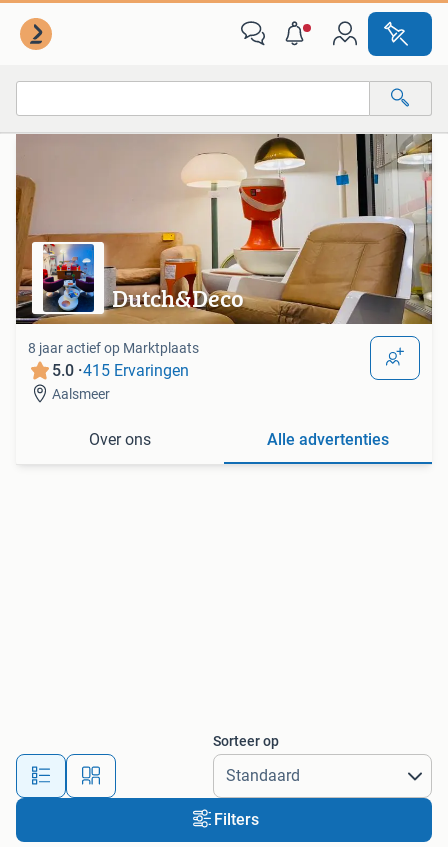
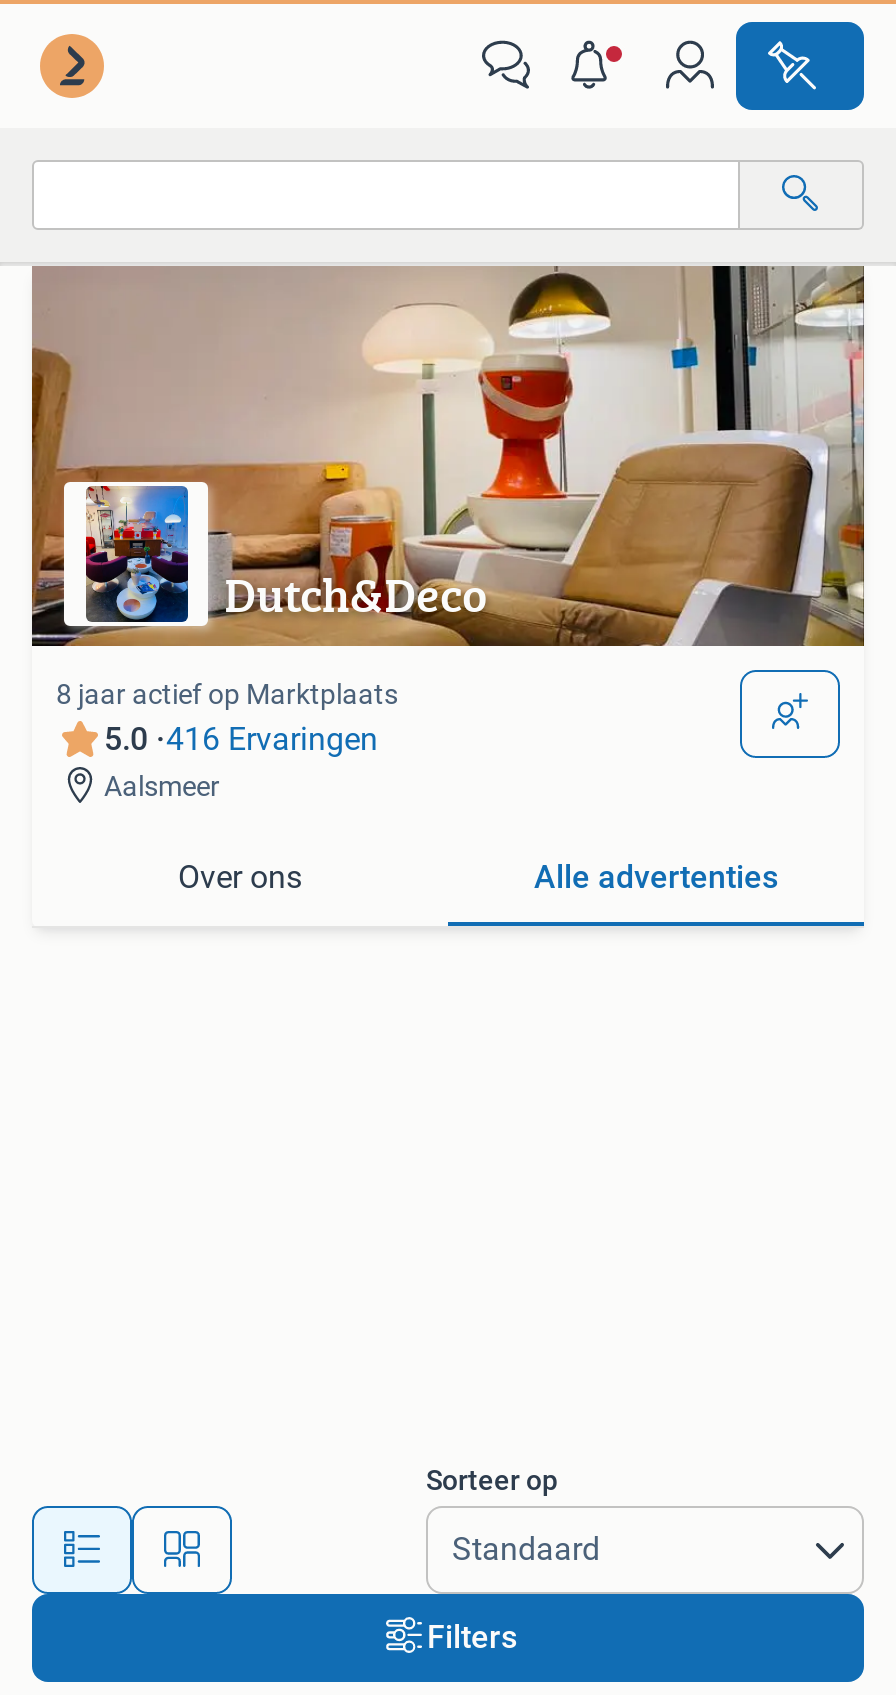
- 5.0 · 415 Ervaringen
+ 5.0 · 416 Ervaringen
